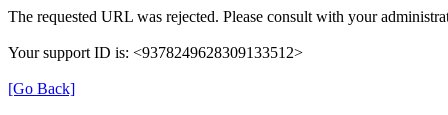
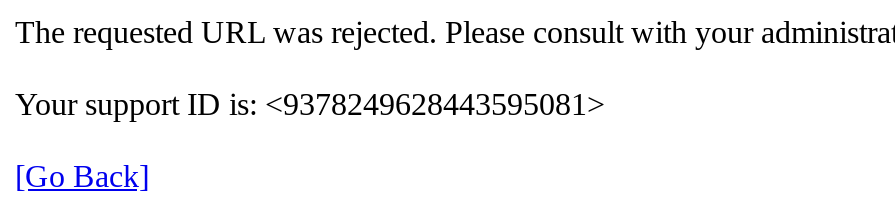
- Your support ID is: <9378249628309133512>
+ Your support ID is: <9378249628443595081>
